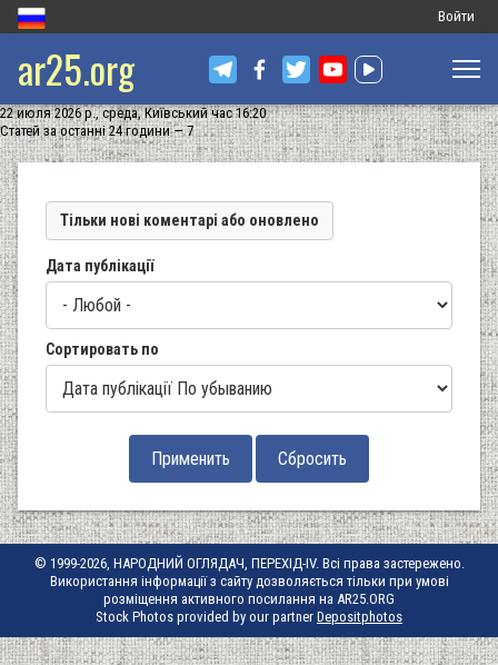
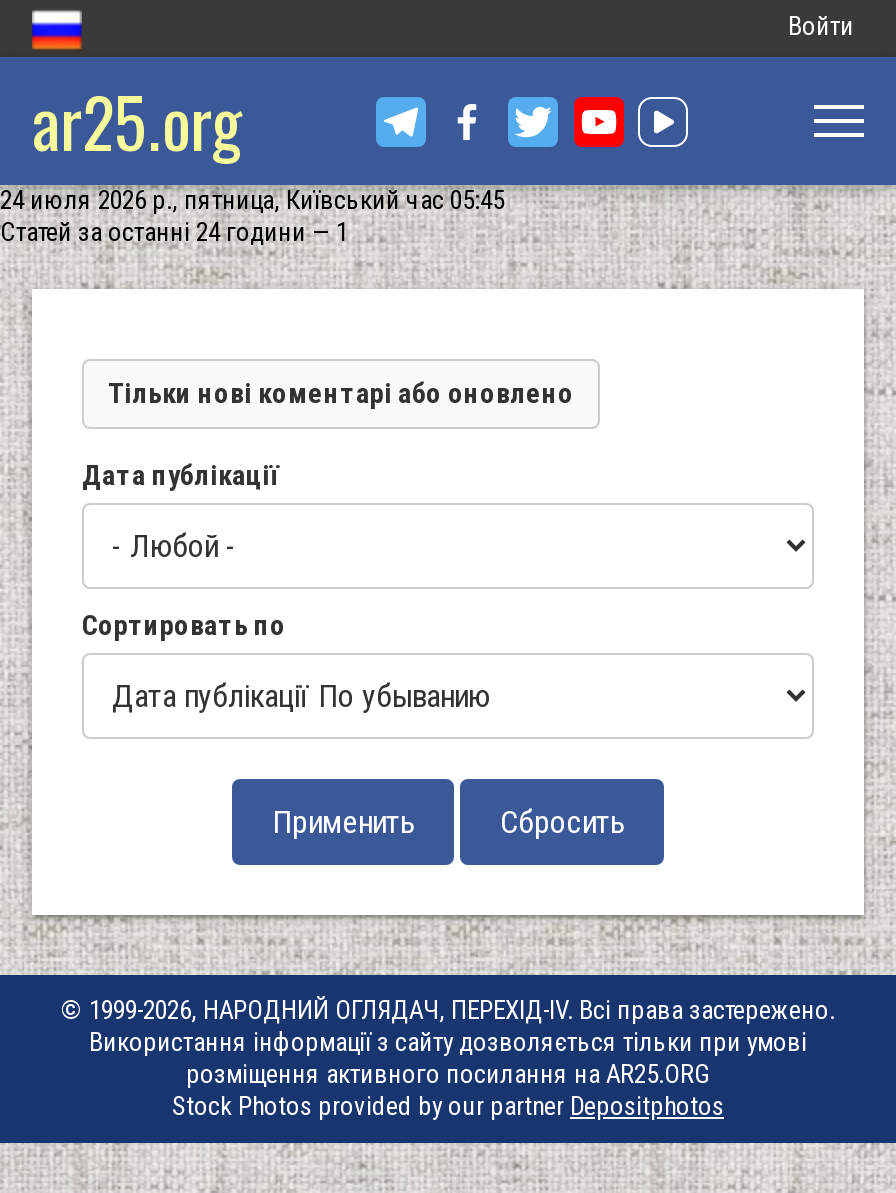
- 22 июля 2026 р., среда, Київський час 16:20
+ 24 июля 2026 р., пятница, Київський час 05:45

- Статей за останні 24 години — 7
+ Статей за останні 24 години — 1
